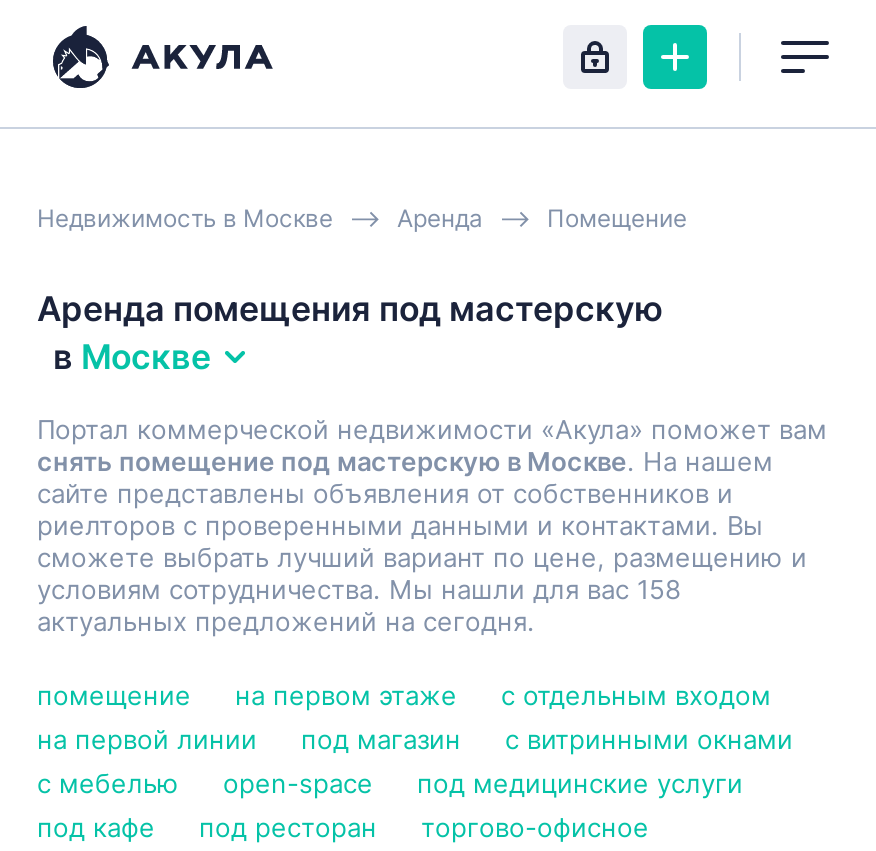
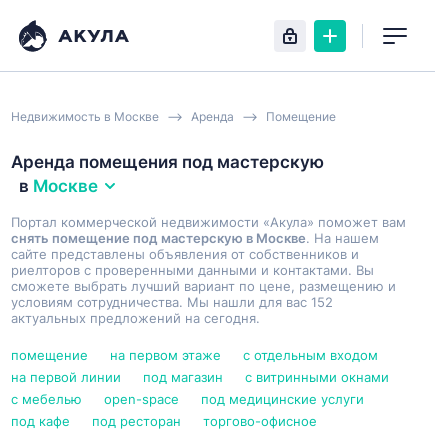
- условиям сотрудничества. Мы нашли для вас 158
+ условиям сотрудничества. Мы нашли для вас 152
